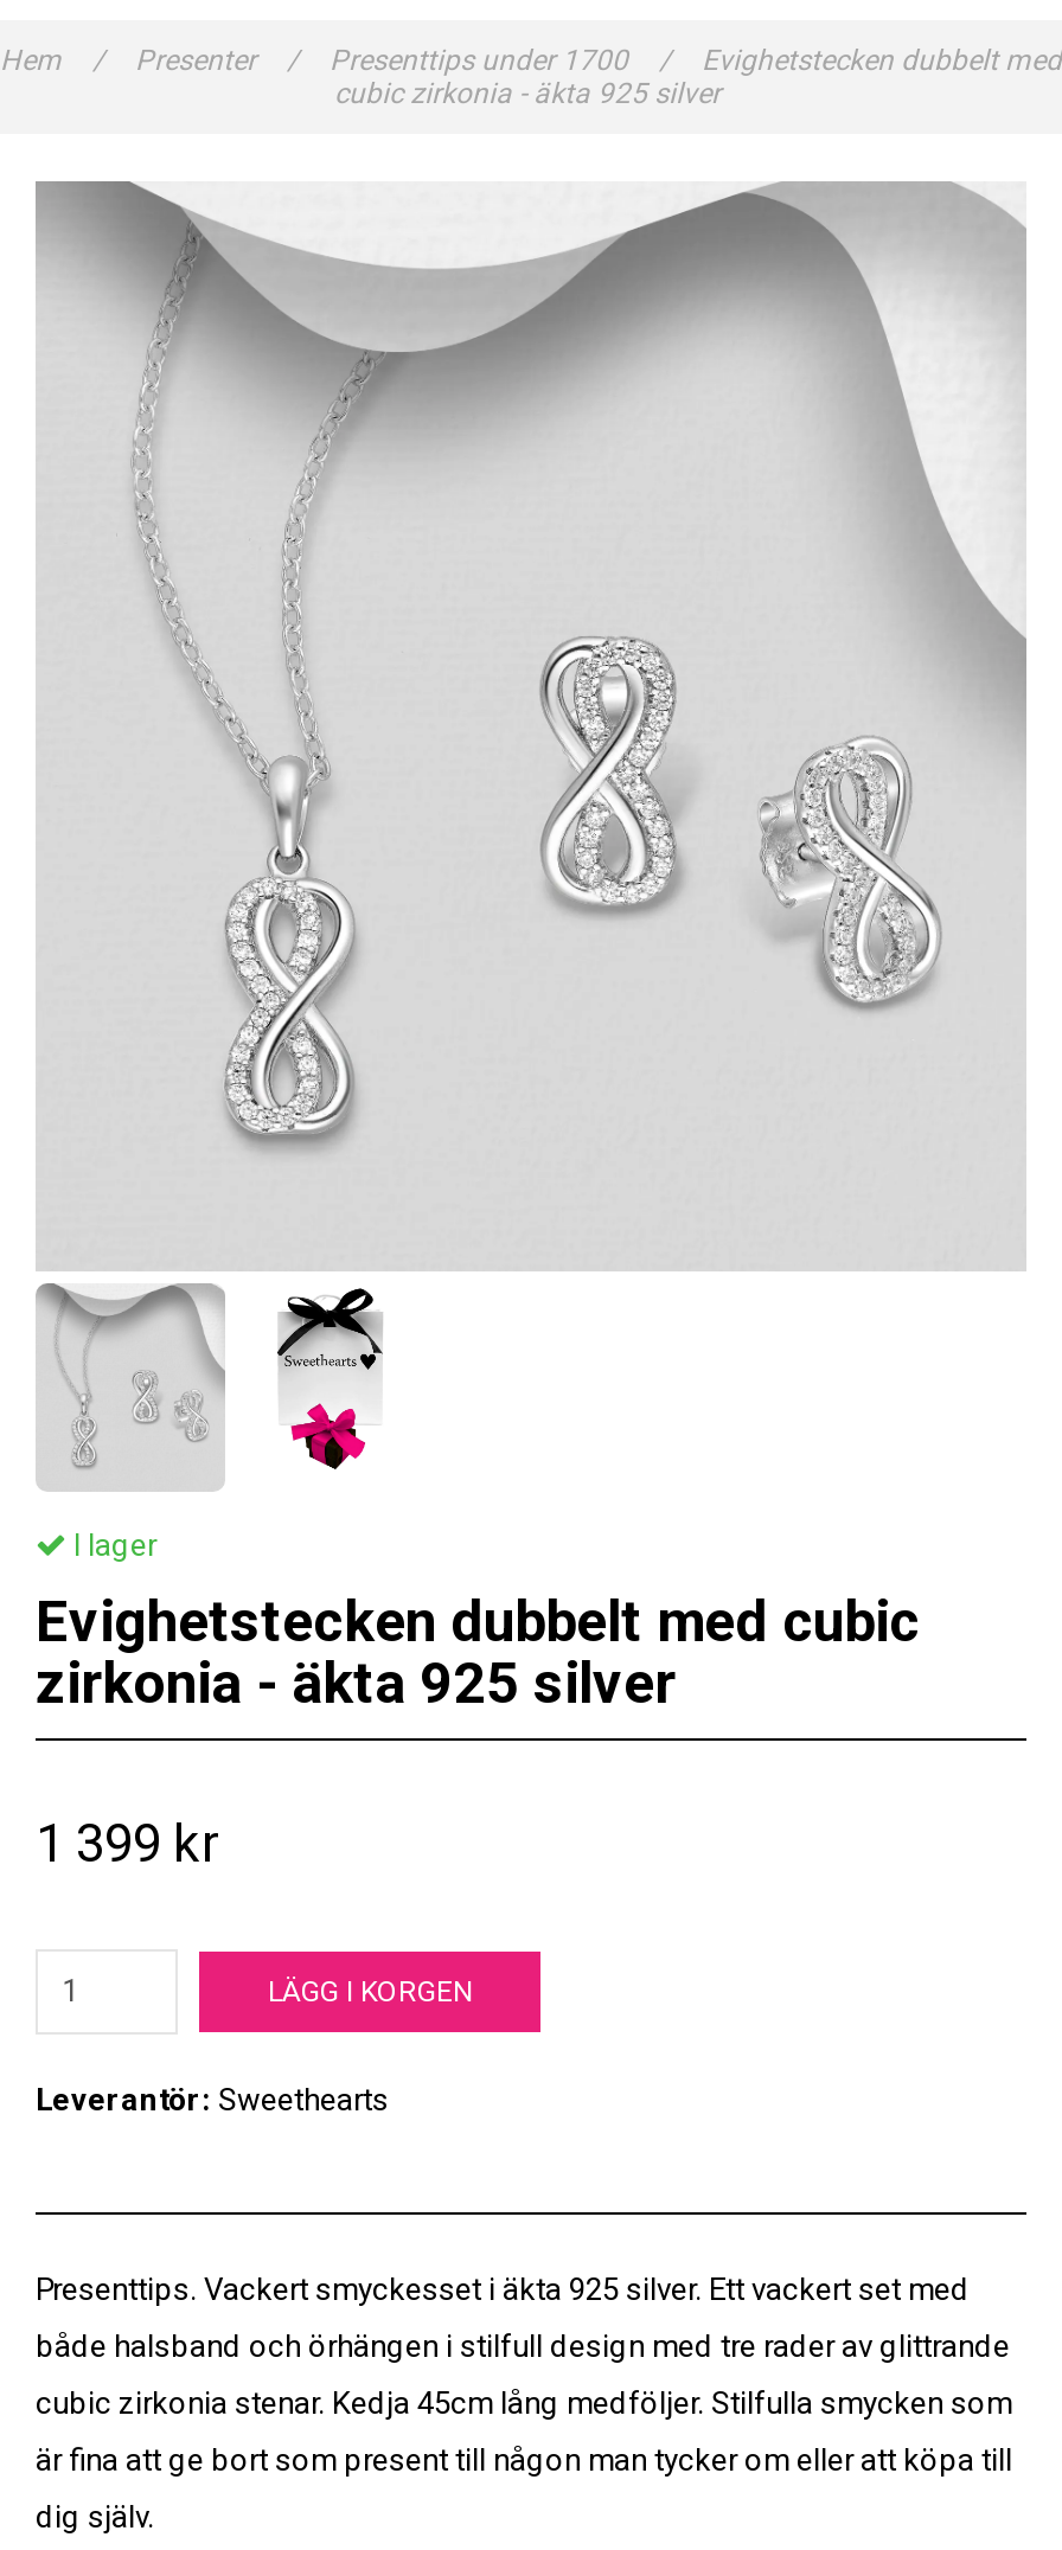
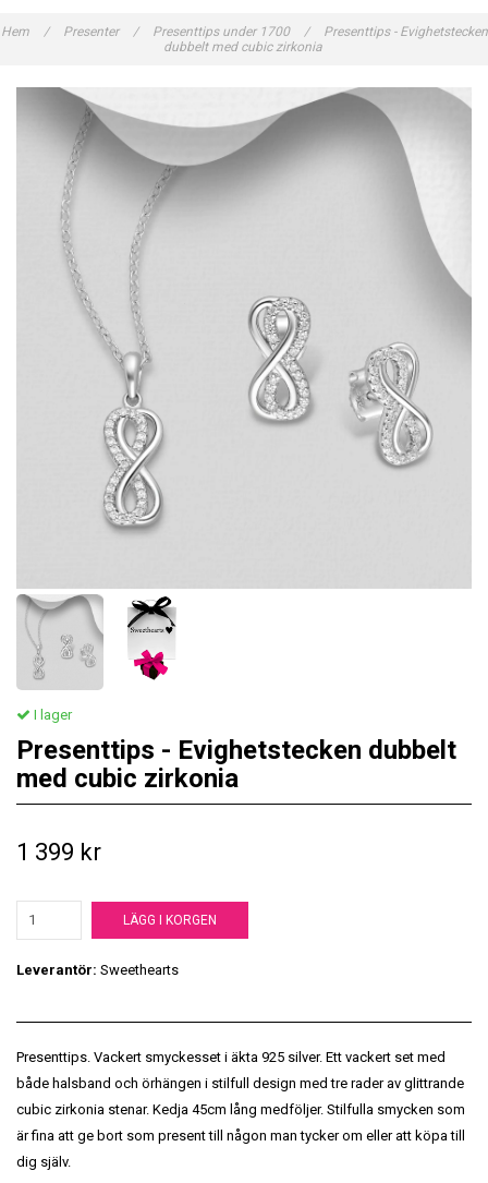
- Evighetstecken dubbelt med
- cubic zirkonia - äkta 925 silver
+ Presenttips - Evighetstecken
+ dubbelt med cubic zirkonia

- Evighetstecken dubbelt med cubic
- zirkonia - äkta 925 silver
+ Presenttips - Evighetstecken dubbelt
+ med cubic zirkonia
